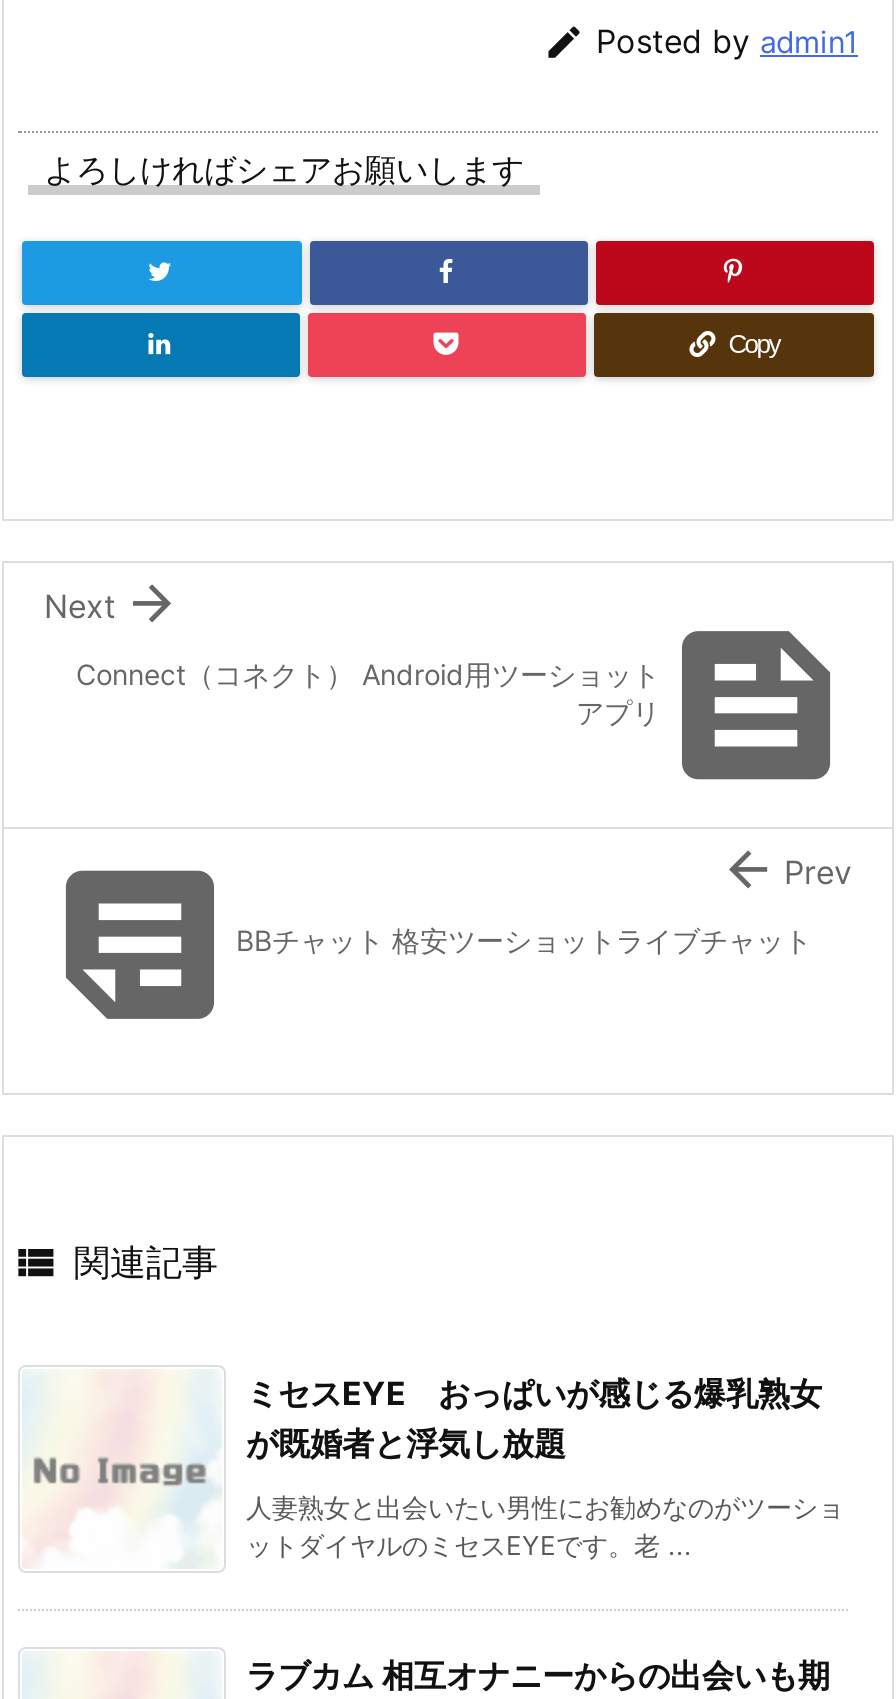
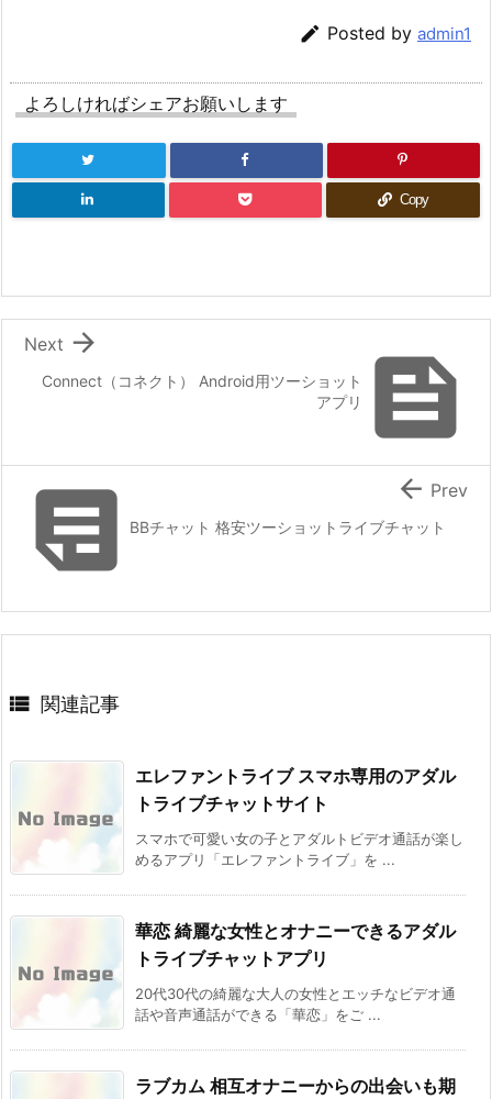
- ミセスEYE おっぱいが感じる爆乳熟女
- が既婚者と浮気し放題
- 人妻熟女と出会いたい男性にお勧めなのがツーショ
- ットダイヤルのミセスEYEです。老 ...
+ エレファントライブ スマホ専用のアダル
+ トライブチャットサイト
+ スマホで可愛い女の子とアダルトビデオ通話が楽し
+ めるアプリ「エレファントライブ」を ...
+ 華恋 綺麗な女性とオナニーできるアダル
+ トライブチャットアプリ
+ 20代30代の綺麗な大人の女性とエッチなビデオ通
+ 話や音声通話ができる「華恋」をご ...
